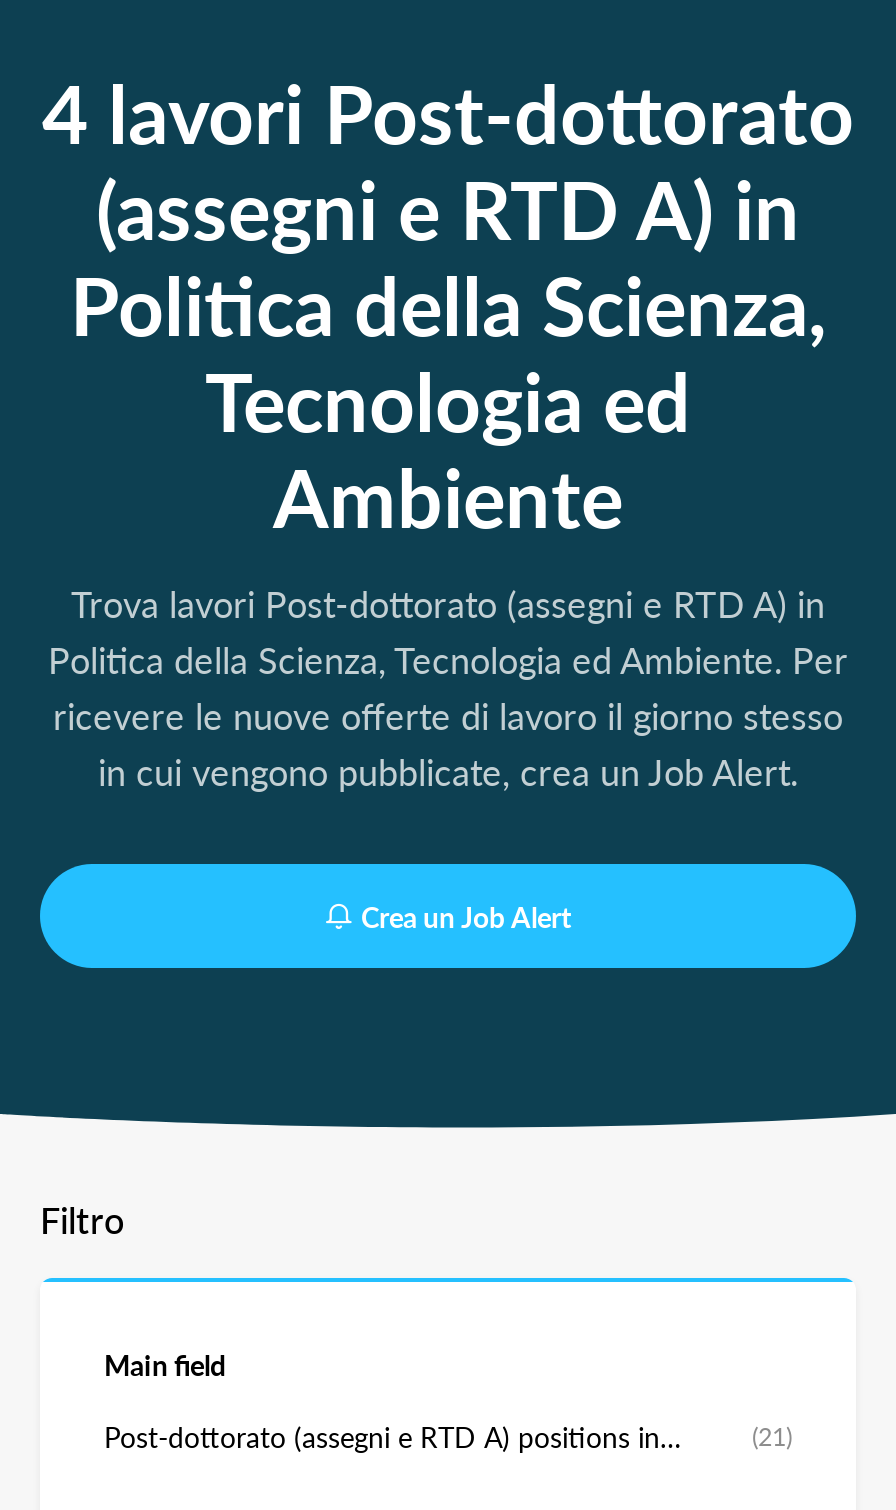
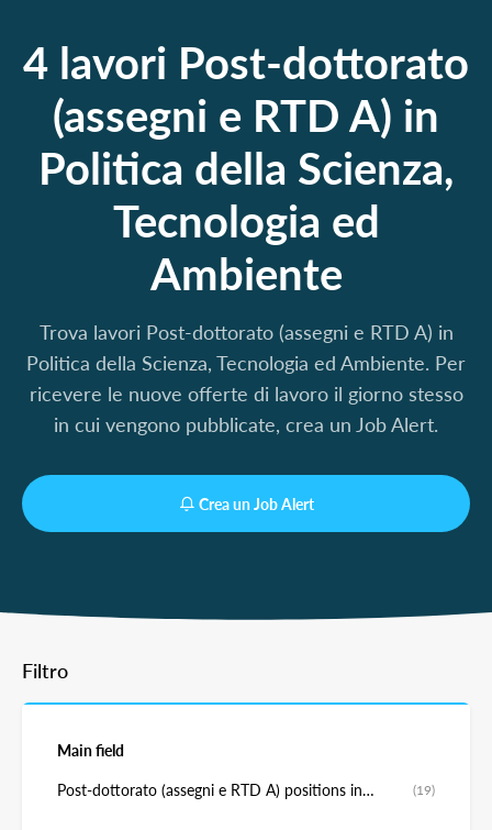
- (21)
+ (19)
